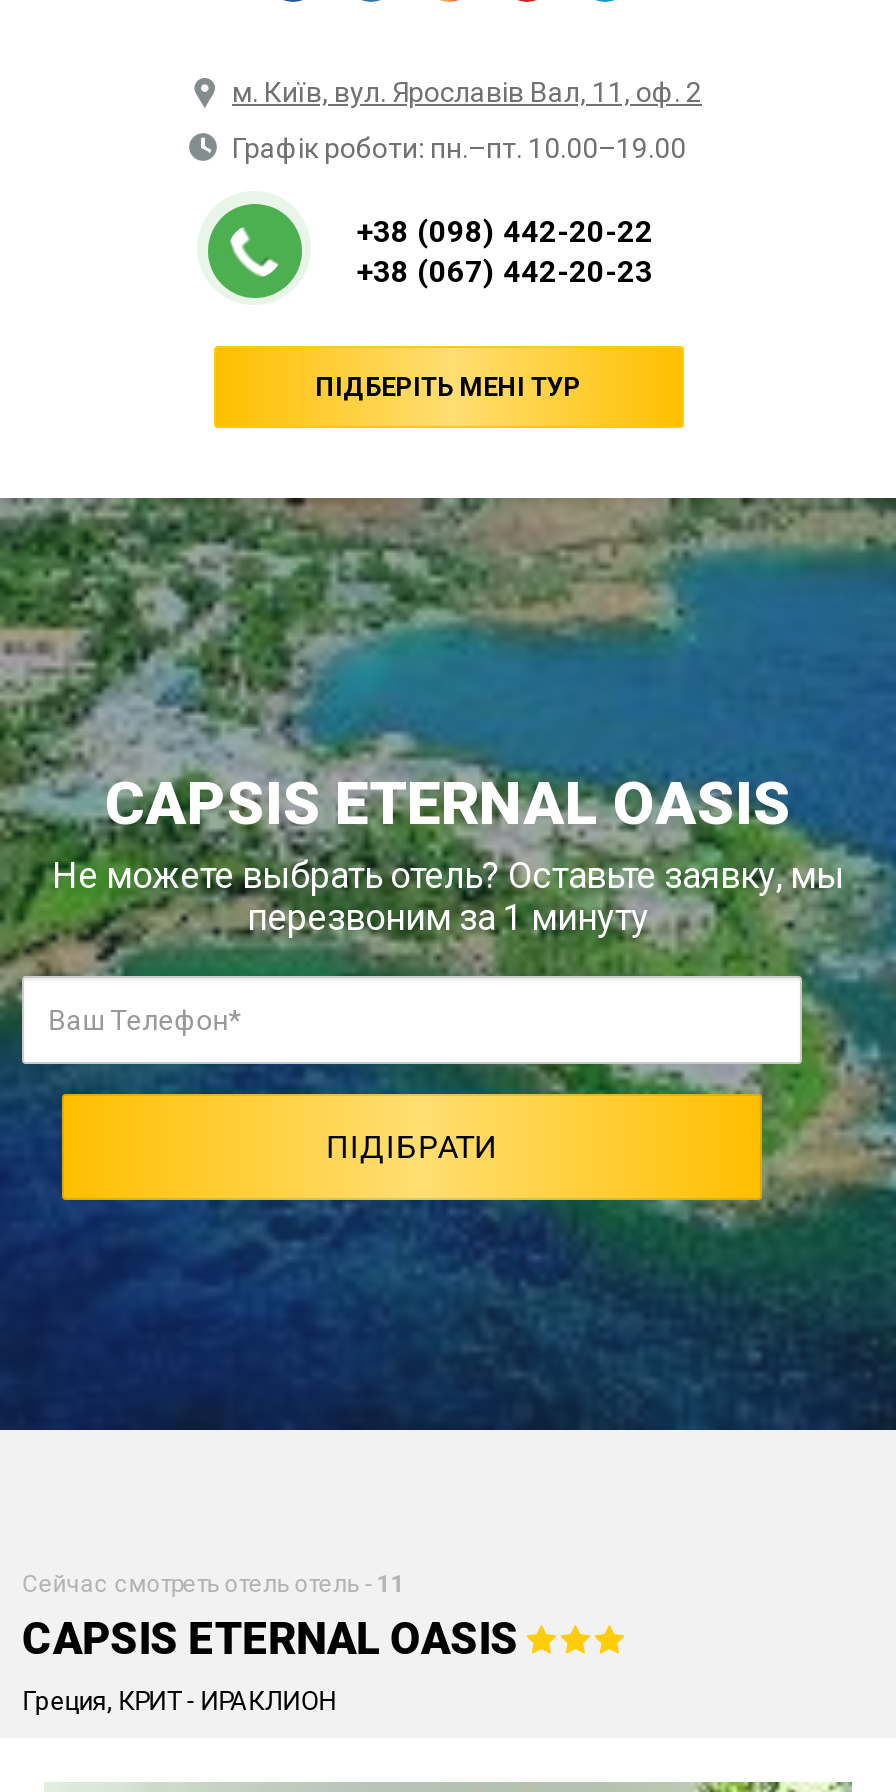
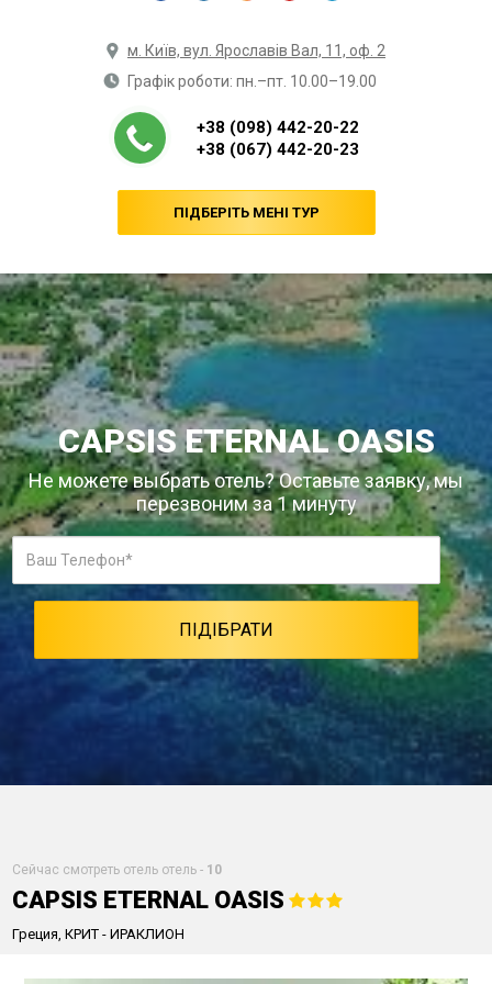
- Сейчас смотреть отель отель - 11
+ Сейчас смотреть отель отель - 10
